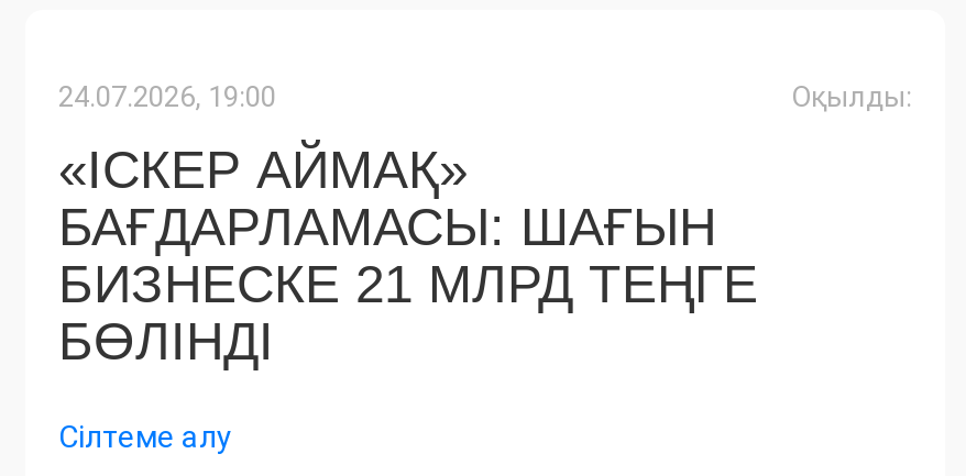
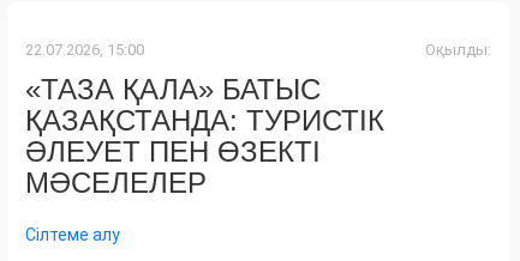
- 24.07.2026, 19:00
+ 22.07.2026, 15:00

- «ІСКЕР АЙМАҚ»
- БАҒДАРЛАМАСЫ: ШАҒЫН
- БИЗНЕСКЕ 21 МЛРД ТЕҢГЕ
- БӨЛІНДІ
+ «ТАЗА ҚАЛА» БАТЫС
+ ҚАЗАҚСТАНДА: ТУРИСТІК
+ ӘЛЕУЕТ ПЕН ӨЗЕКТІ
+ МӘСЕЛЕЛЕР
